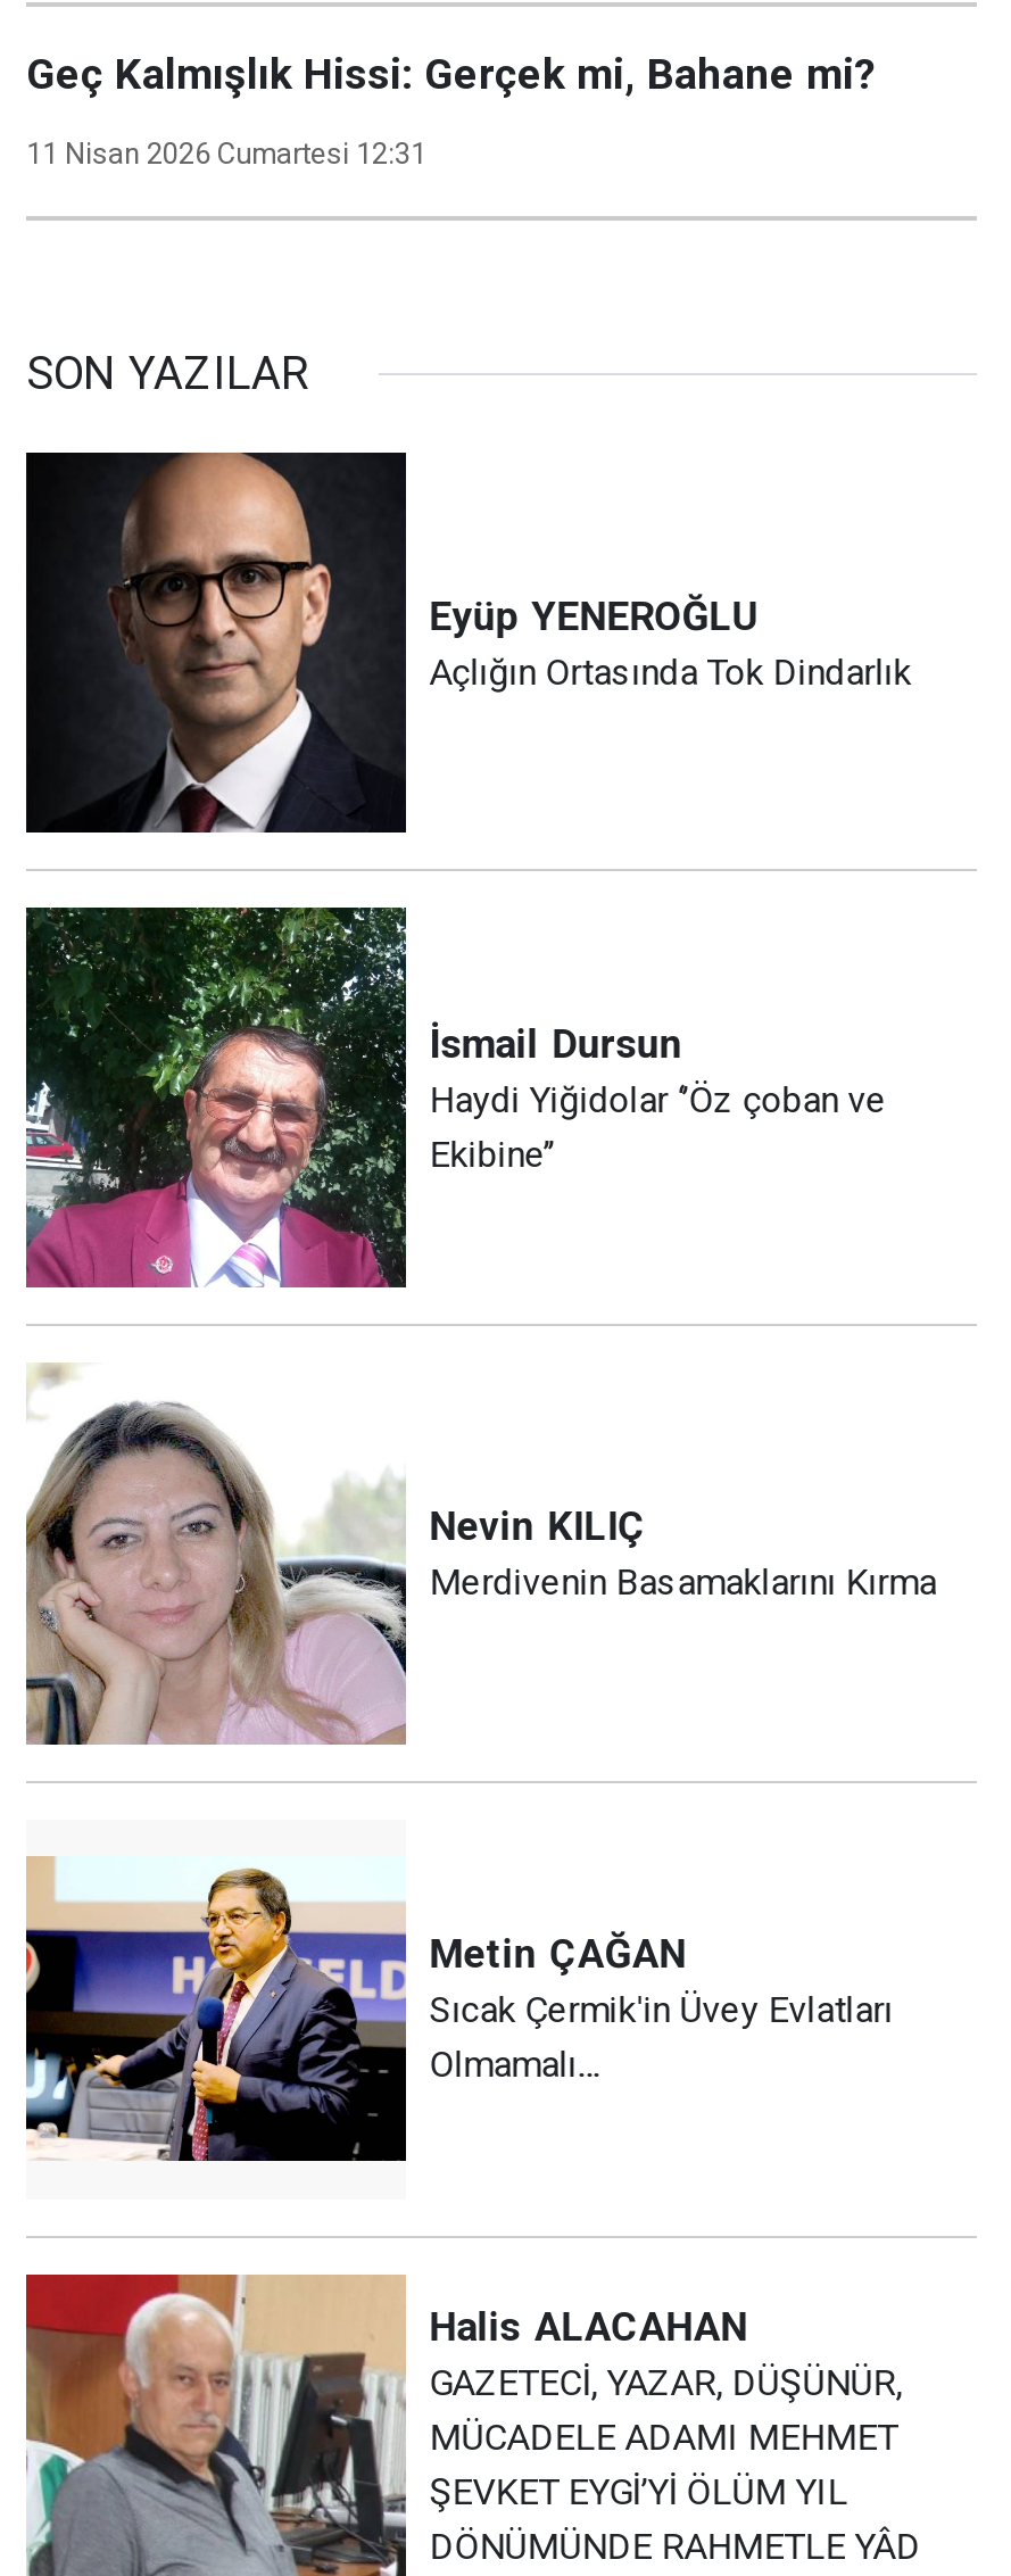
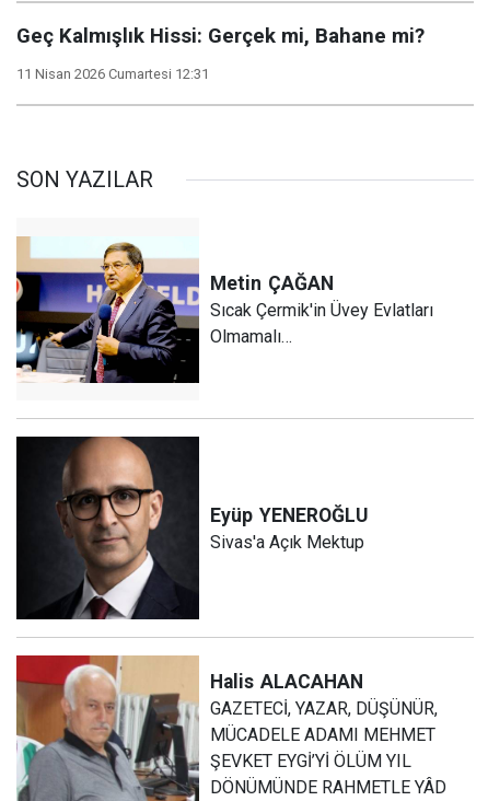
moved down: [image] | Eyüp YENEROĞLU

- Açlığın Ortasında Tok Dindarlık

- [image]
- İsmail Dursun
- Haydi Yiğidolar ‘’Öz çoban ve
- Ekibine’’

- [image]
- Nevin KILIÇ
- Merdivenin Basamaklarını Kırma

moved up: [image] | Metin ÇAĞAN | Sıcak Çermik'in Üvey Evlatları | Olmamalı…

+ Sivas'a Açık Mektup
